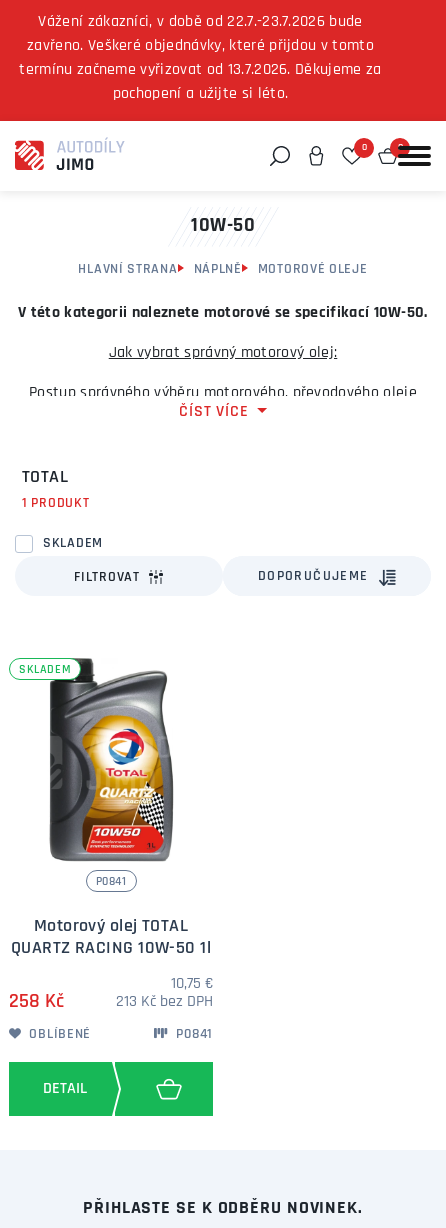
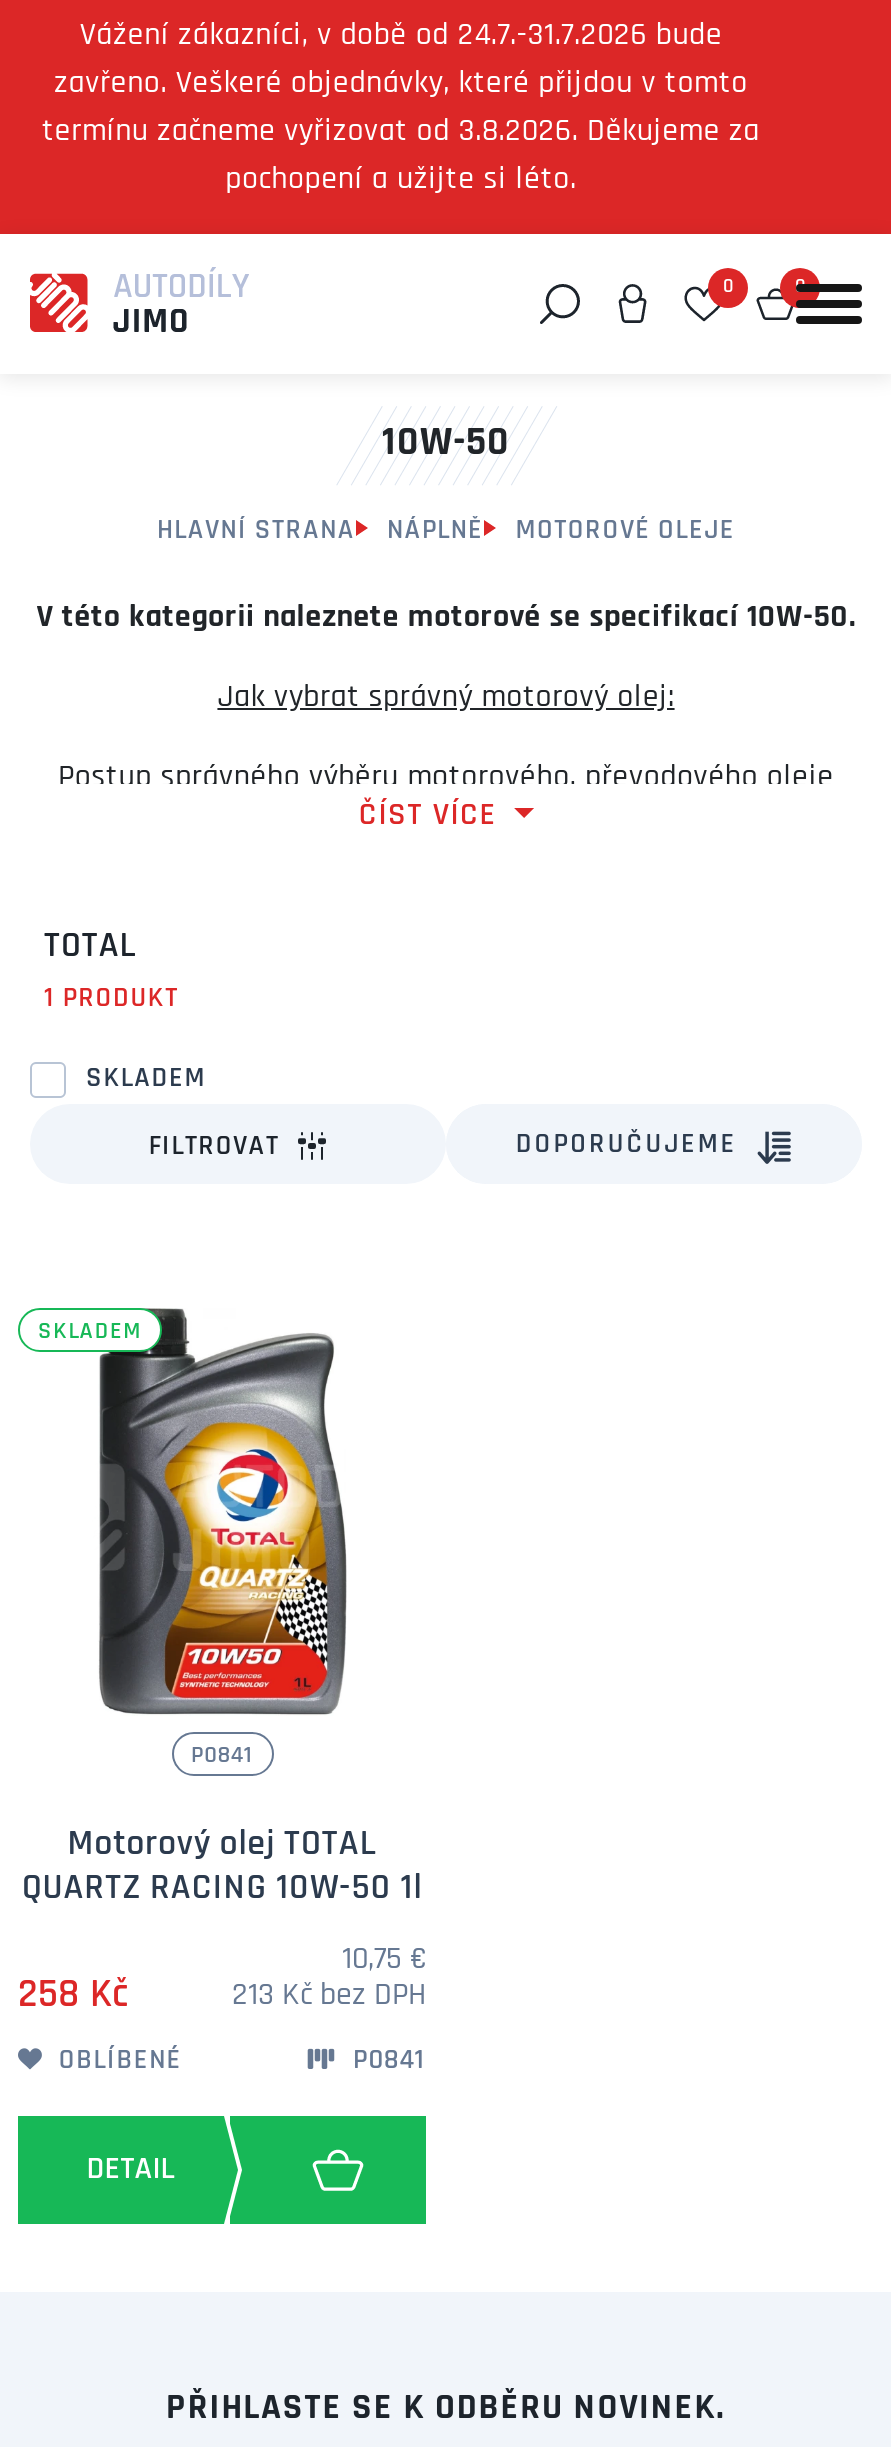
- Vážení zákazníci, v době od 22.7.-23.7.2026 bude
+ Vážení zákazníci, v době od 24.7.-31.7.2026 bude

- termínu začneme vyřizovat od 13.7.2026. Děkujeme za
+ termínu začneme vyřizovat od 3.8.2026. Děkujeme za
